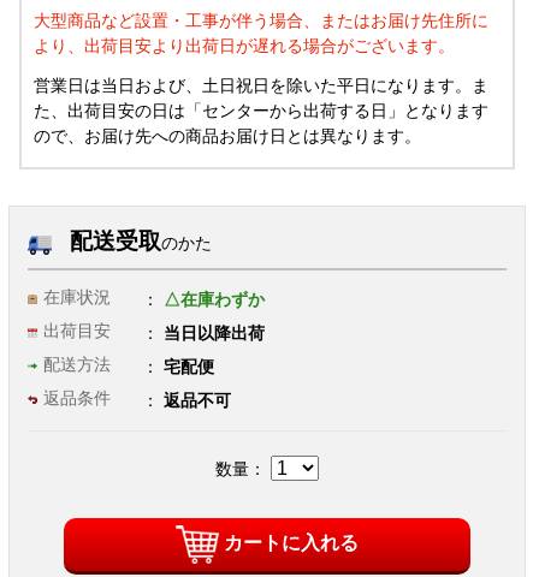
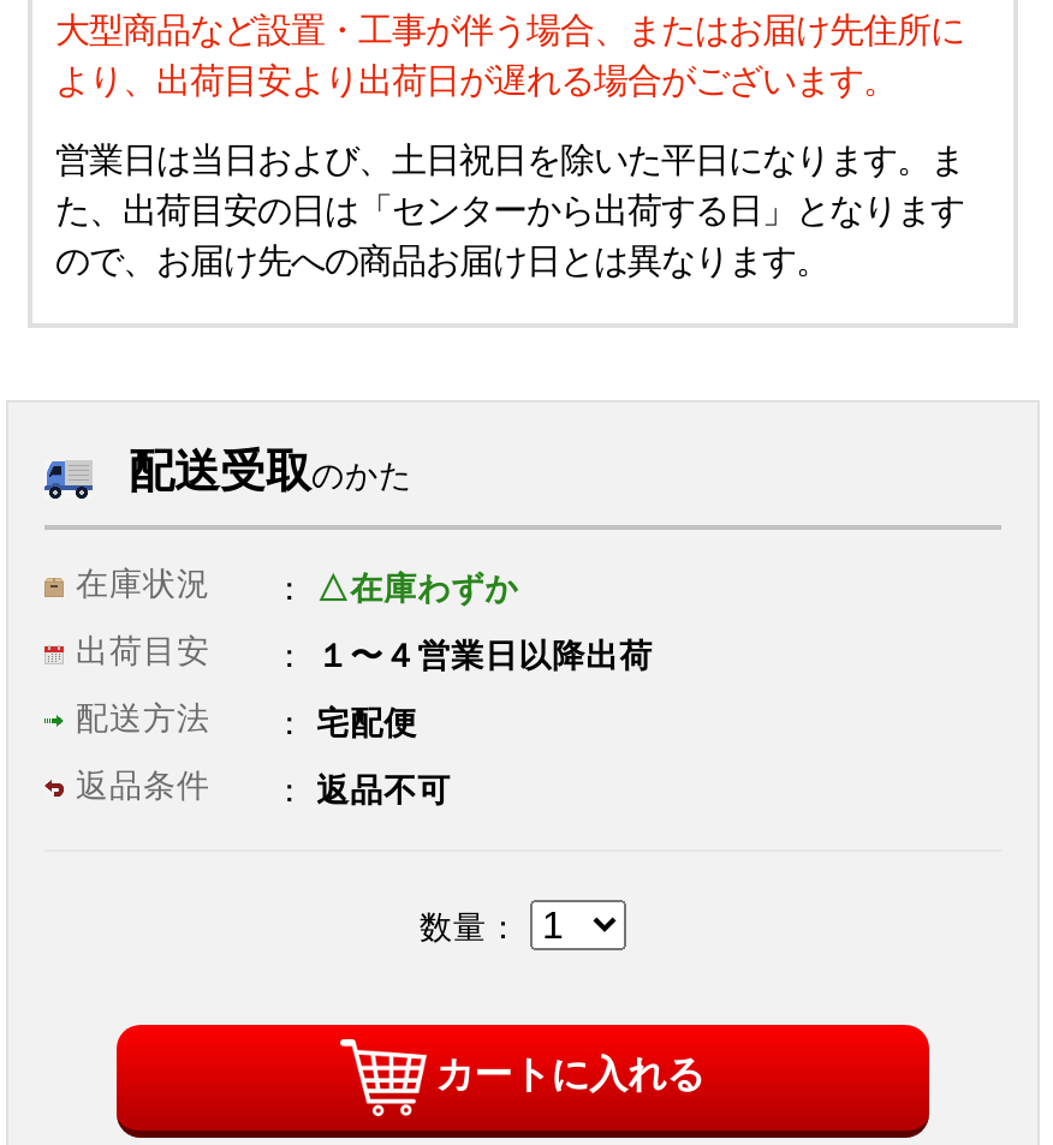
- 当日以降出荷
+ １〜４営業日以降出荷
